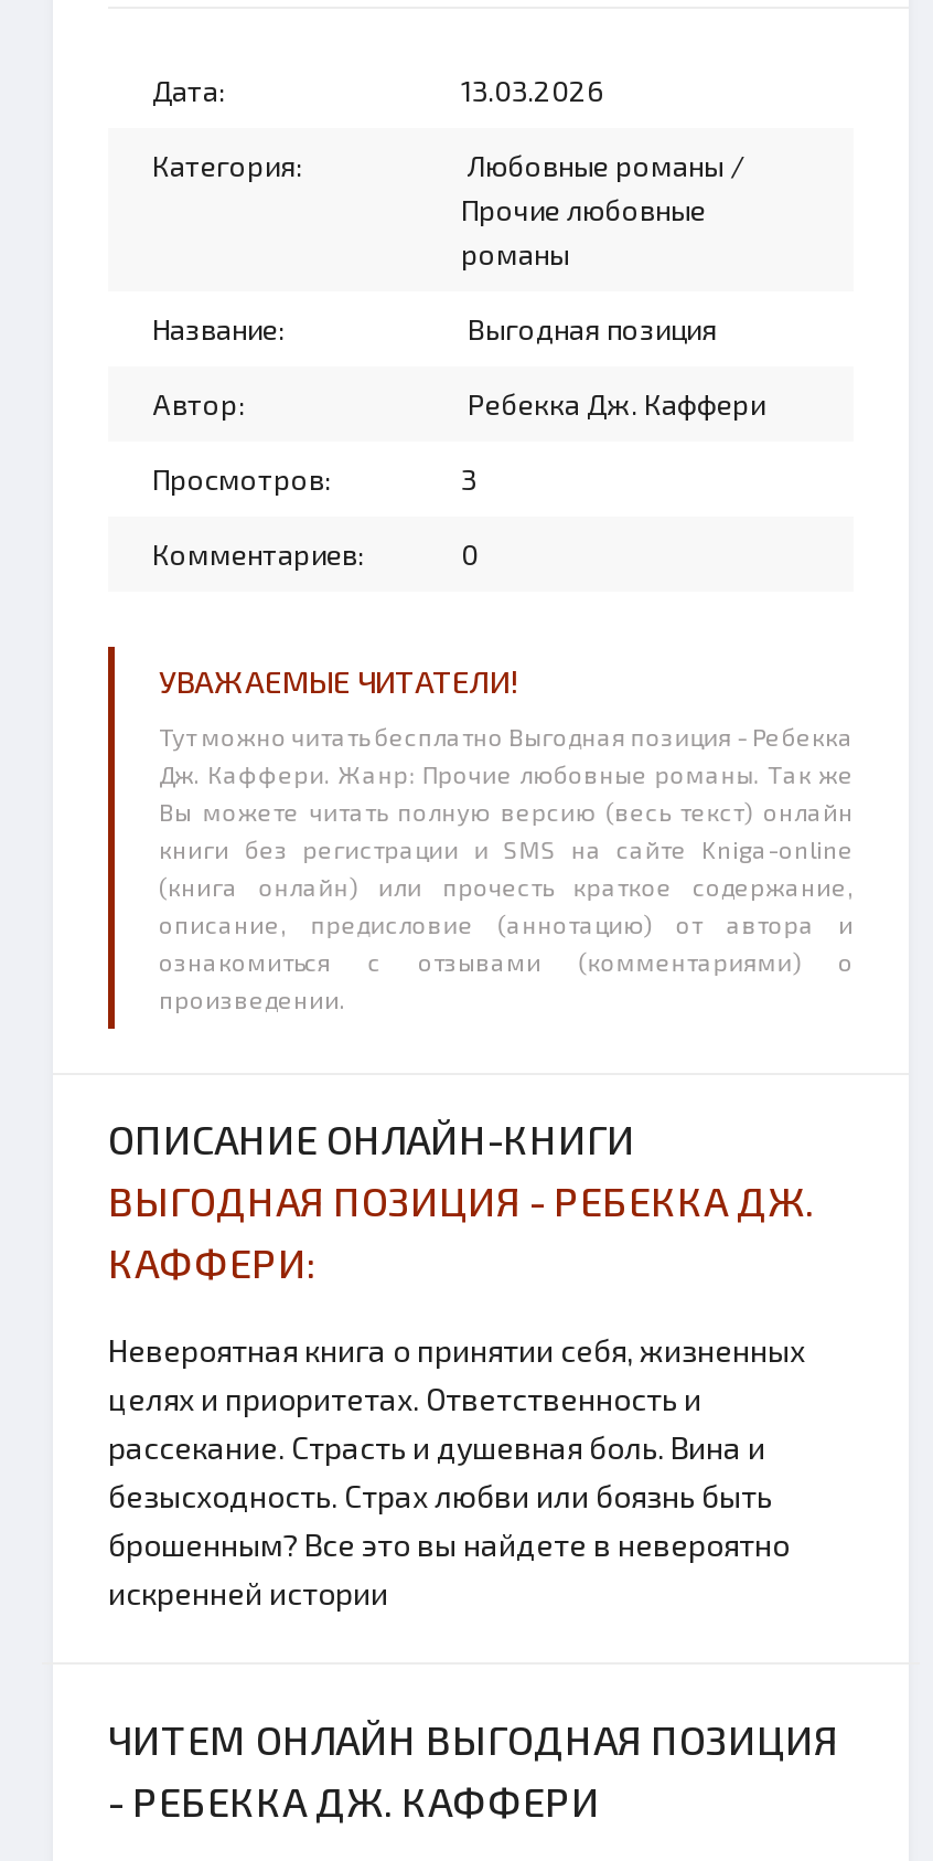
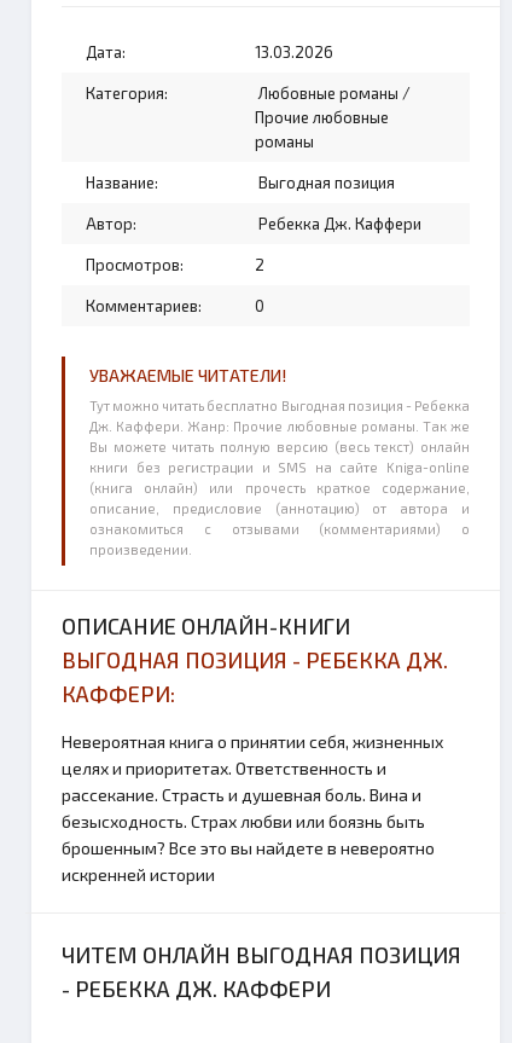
- 3
+ 2
